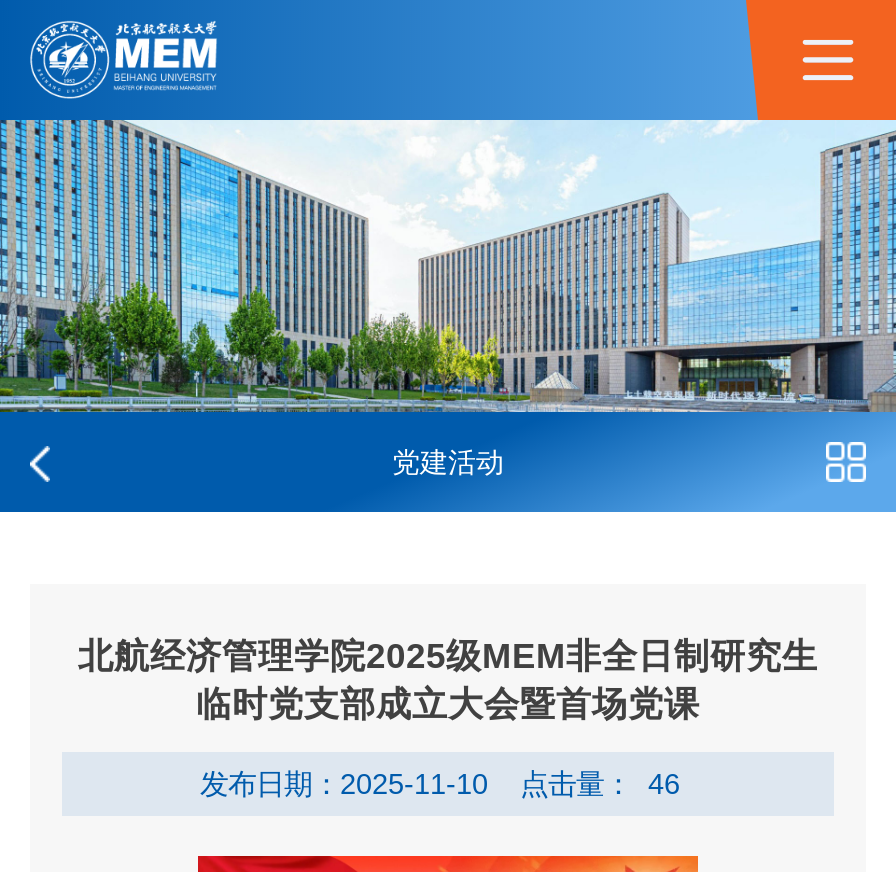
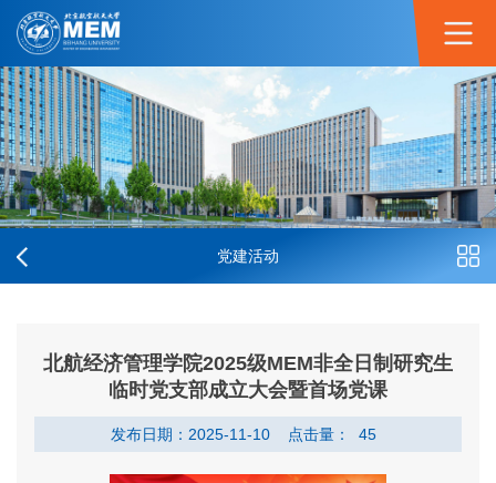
- 发布日期：2025-11-10 点击量： 46
+ 发布日期：2025-11-10 点击量： 45
